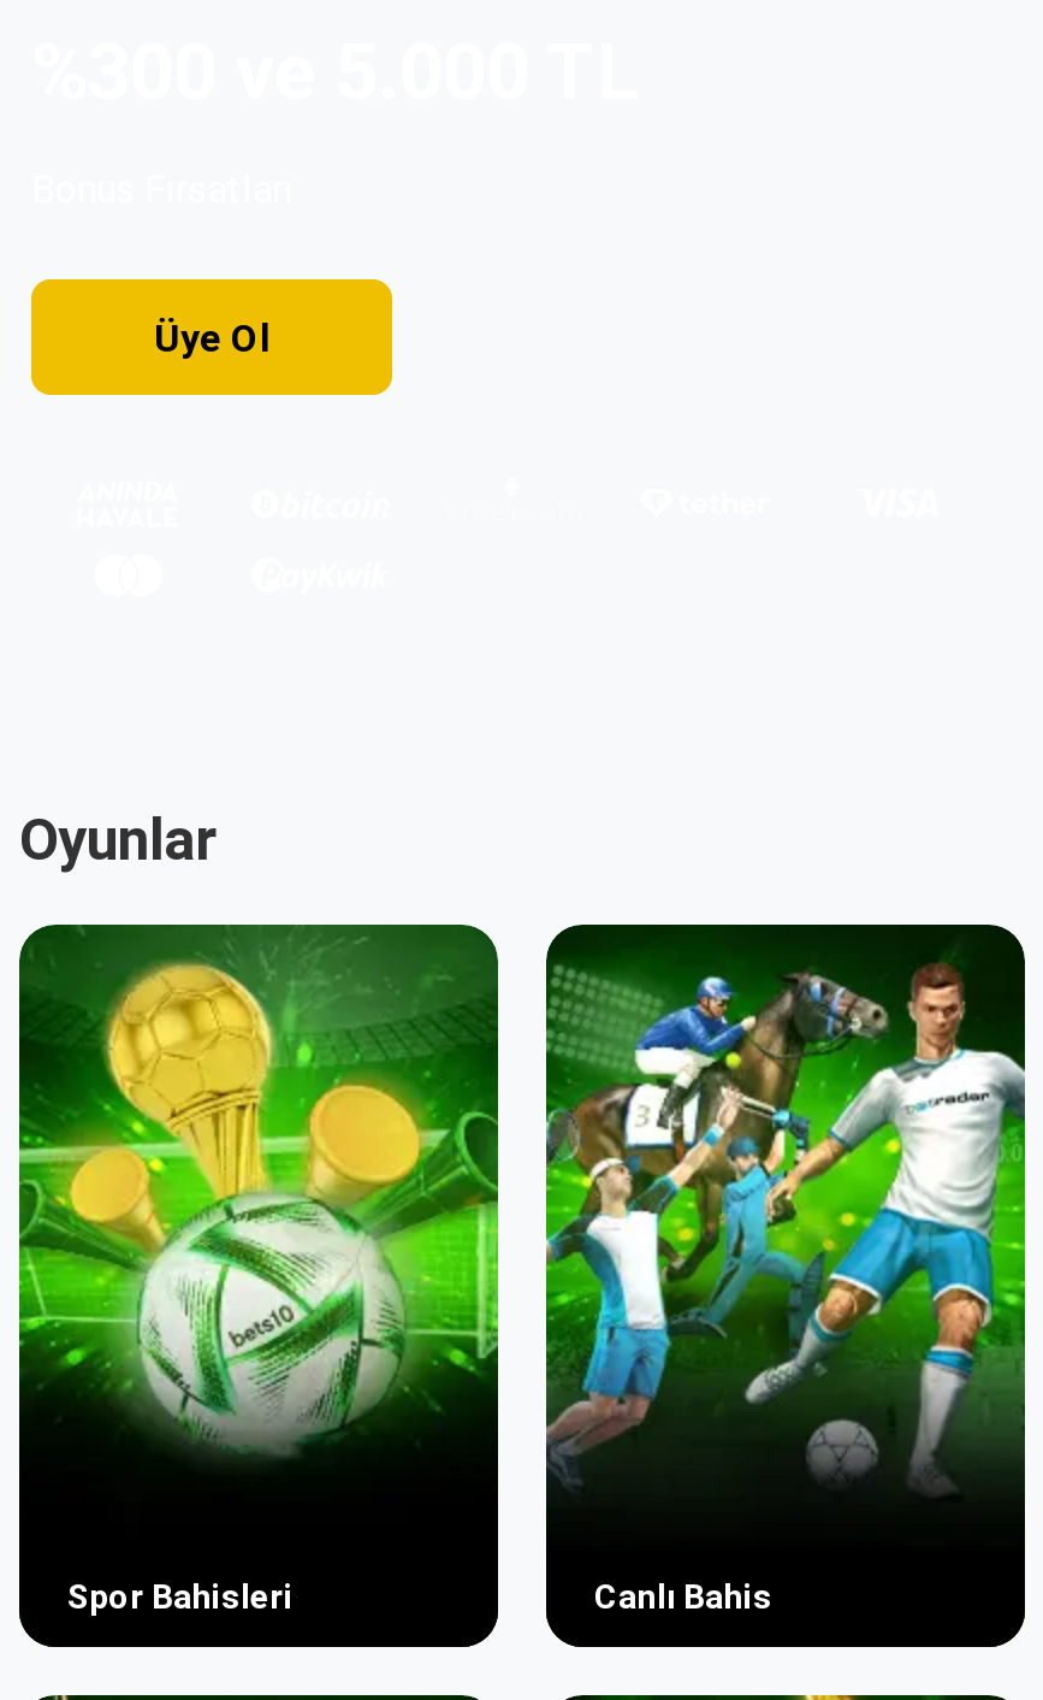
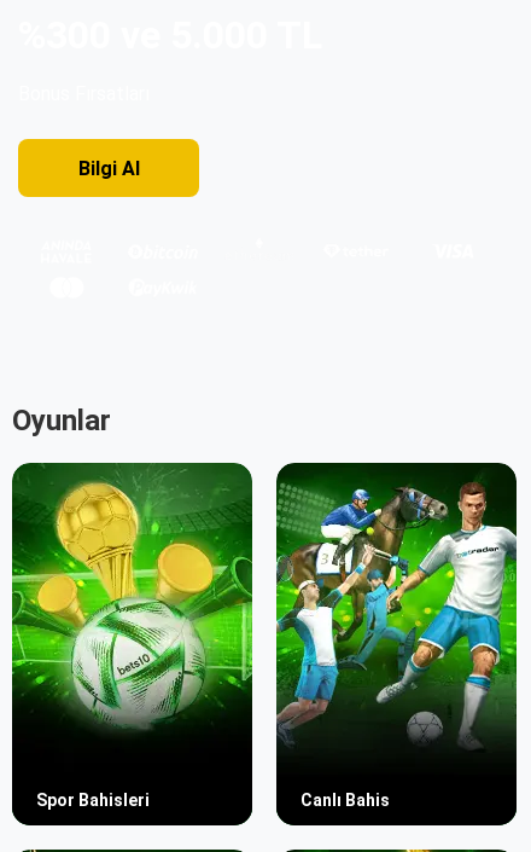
- Üye Ol
+ Bilgi AI
